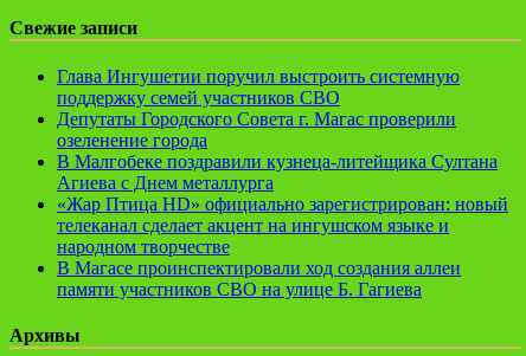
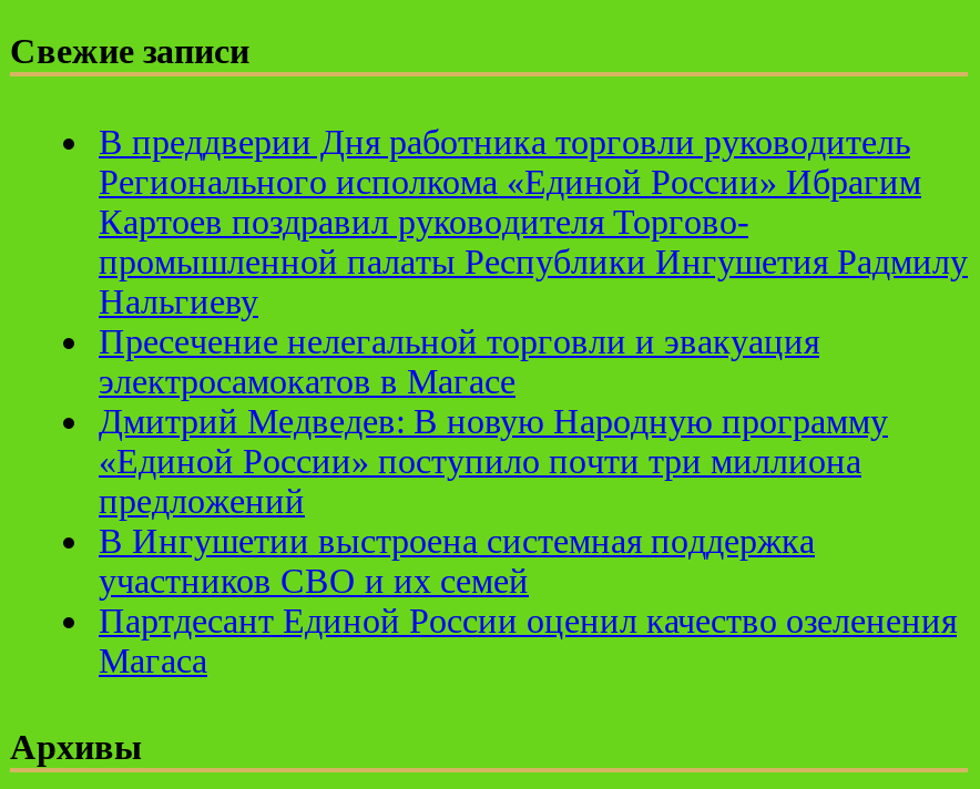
- Глава Ингушетии поручил выстроить системную
- поддержку семей участников СВО
- Депутаты Городского Совета г. Магас проверили
- озеленение города
- В Малгобеке поздравили кузнеца-литейщика Султана
- Агиева с Днем металлурга
- «Жар Птица HD» официально зарегистрирован: новый
- телеканал сделает акцент на ингушском языке и
- народном творчестве
- В Магасе проинспектировали ход создания аллеи
- памяти участников СВО на улице Б. Гагиева
+ В преддверии Дня работника торговли руководитель
+ Регионального исполкома «Единой России» Ибрагим
+ Картоев поздравил руководителя Торгово-
+ промышленной палаты Республики Ингушетия Радмилу
+ Нальгиеву
+ Пресечение нелегальной торговли и эвакуация
+ электросамокатов в Магасе
+ Дмитрий Медведев: В новую Народную программу
+ «Единой России» поступило почти три миллиона
+ предложений
+ В Ингушетии выстроена системная поддержка
+ участников СВО и их семей
+ Партдесант Единой России оценил качество озеленения
+ Магаса
